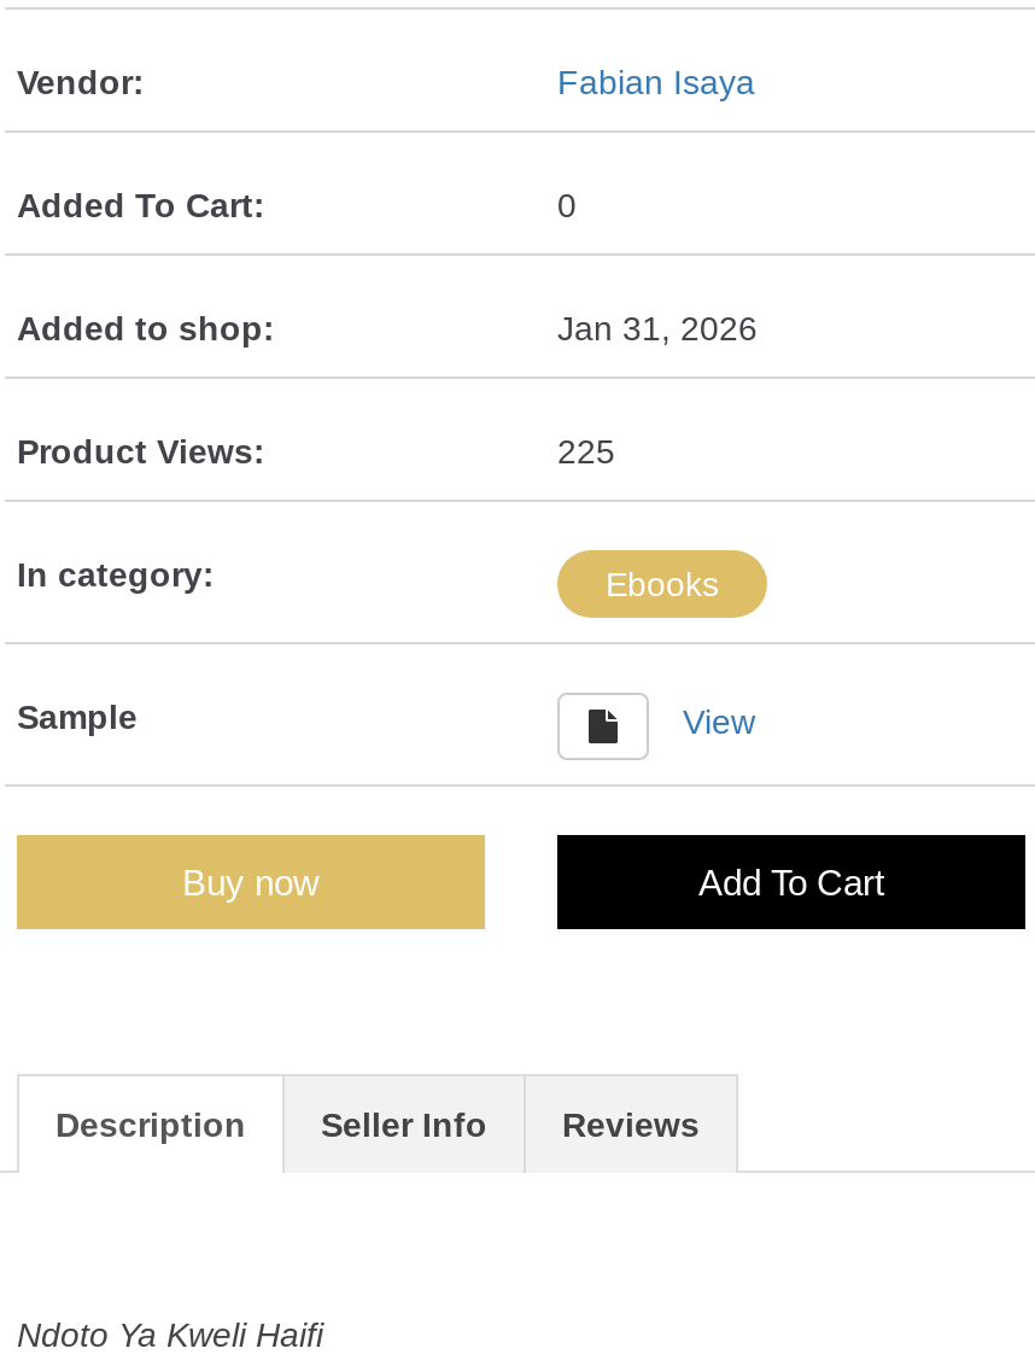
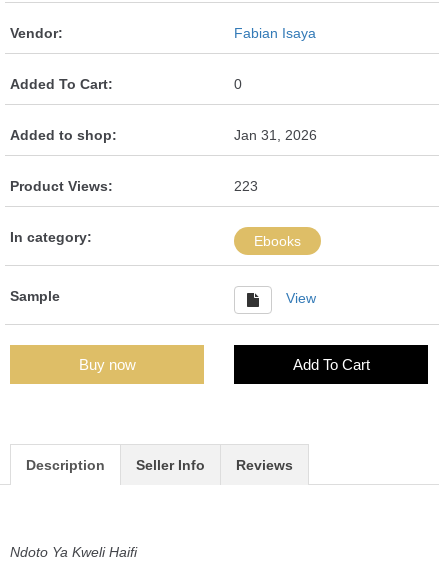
- 225
+ 223
